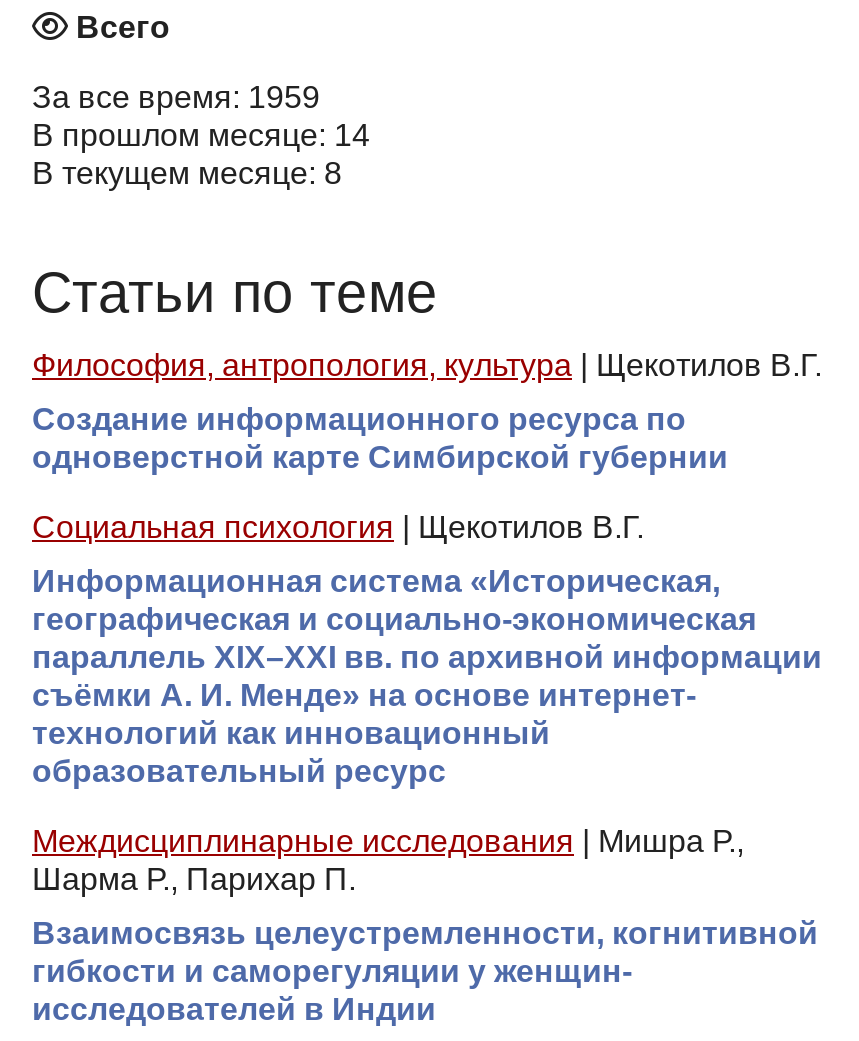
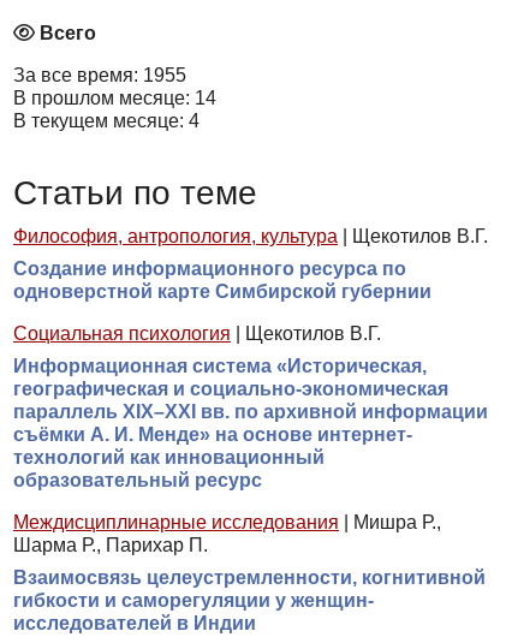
- За все время: 1959
+ За все время: 1955

- В текущем месяце: 8
+ В текущем месяце: 4
